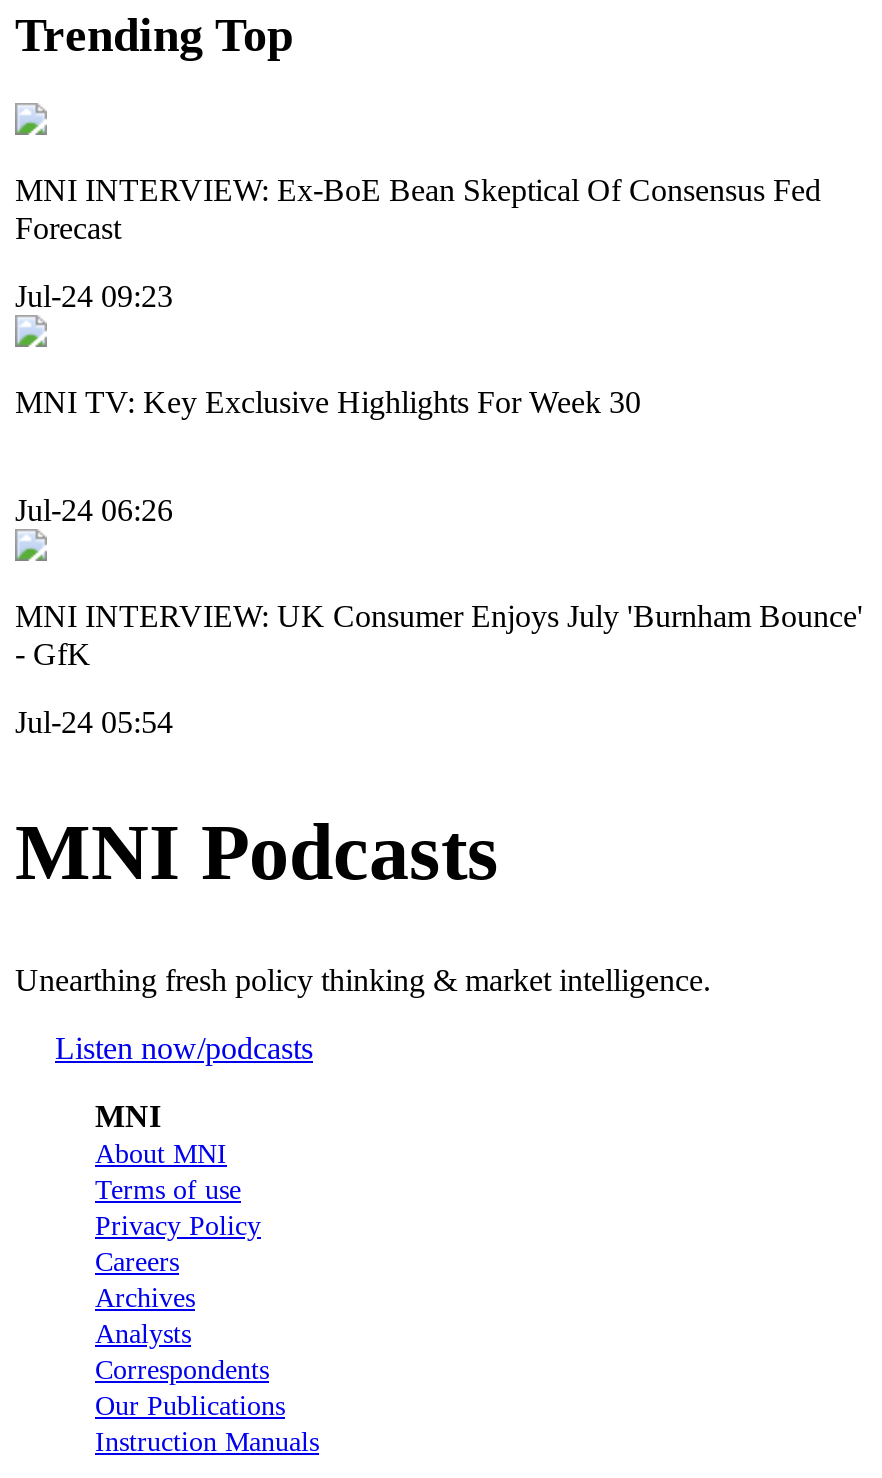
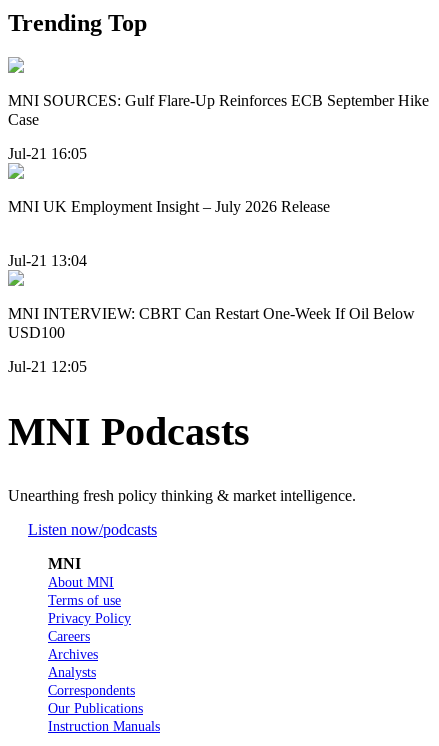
- MNI INTERVIEW: Ex-BoE Bean Skeptical Of Consensus Fed
- Forecast
+ MNI SOURCES: Gulf Flare-Up Reinforces ECB September Hike
+ Case

- Jul-24 09:23
+ Jul-21 16:05

- MNI TV: Key Exclusive Highlights For Week 30
+ MNI UK Employment Insight – July 2026 Release

- Jul-24 06:26
+ Jul-21 13:04

- MNI INTERVIEW: UK Consumer Enjoys July 'Burnham Bounce'
- - GfK
+ MNI INTERVIEW: CBRT Can Restart One-Week If Oil Below
+ USD100

- Jul-24 05:54
+ Jul-21 12:05
